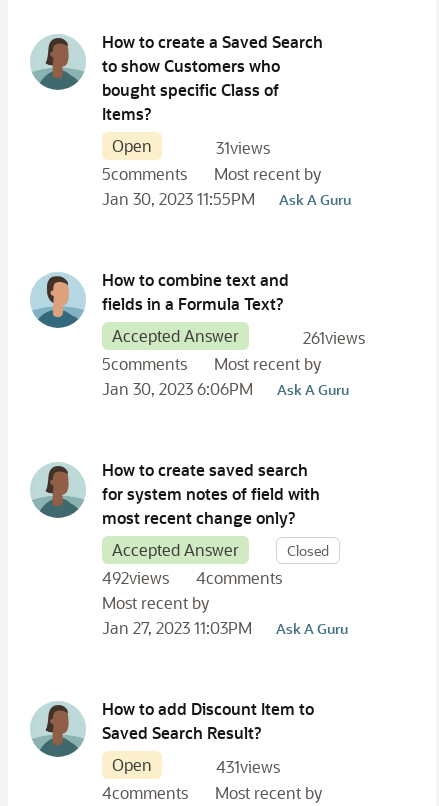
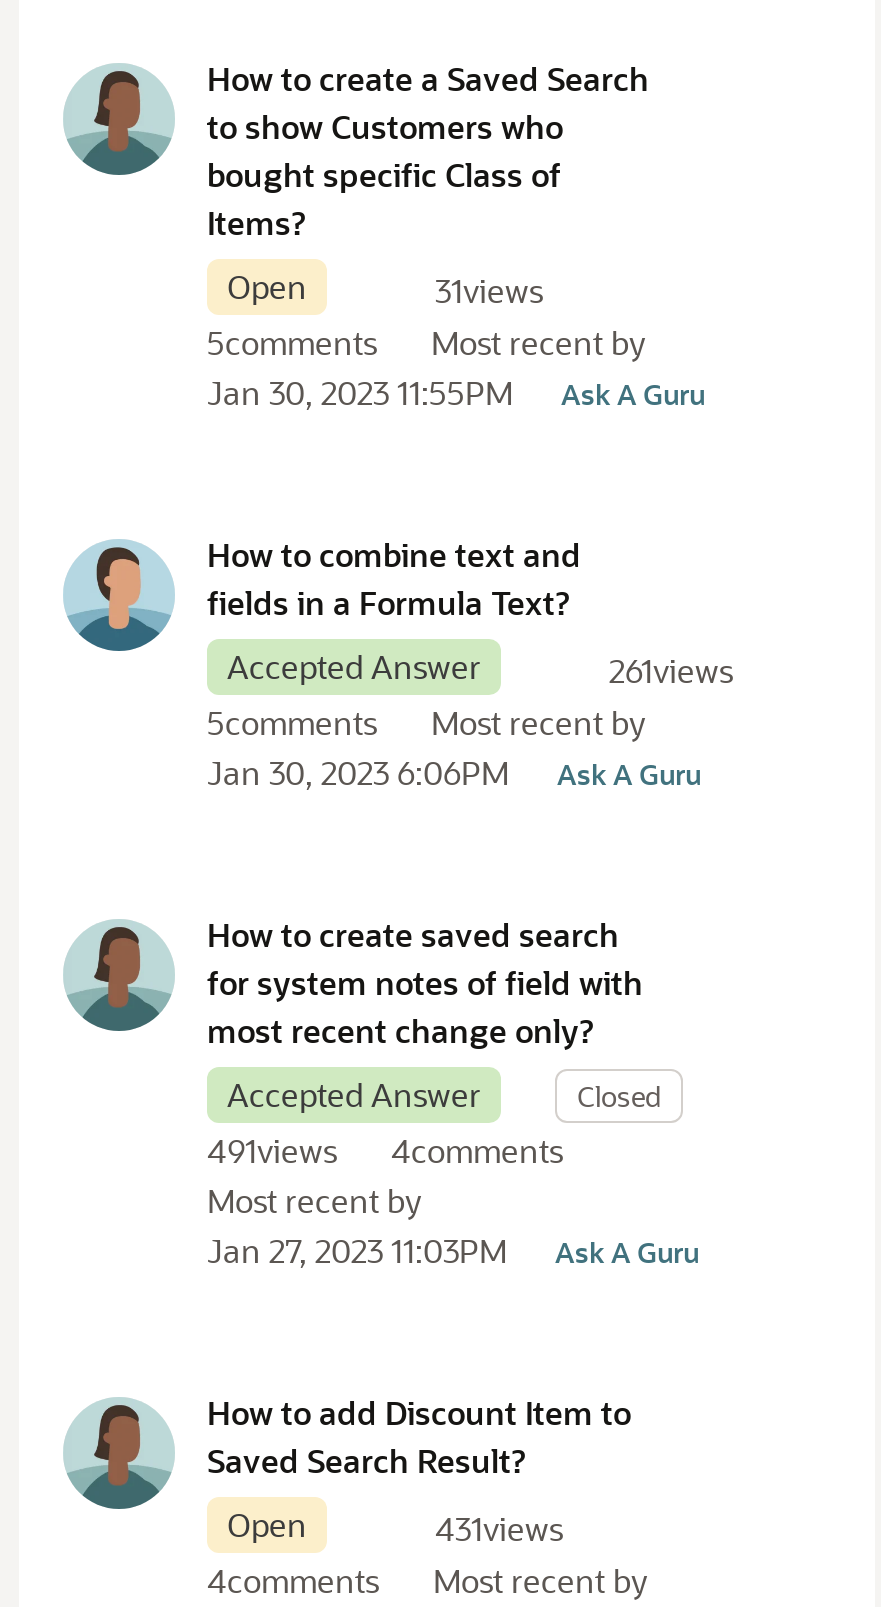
- 492views 4comments
+ 491views 4comments
